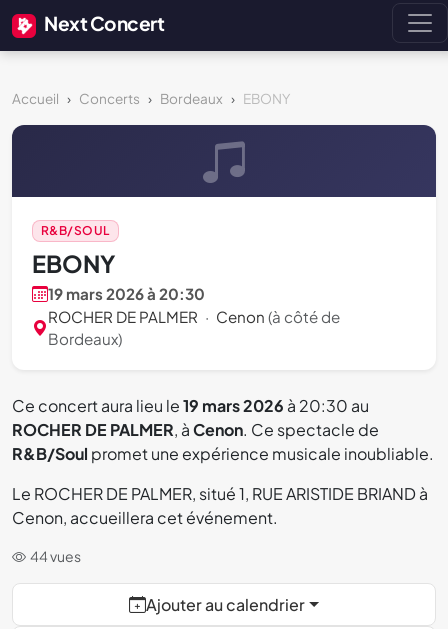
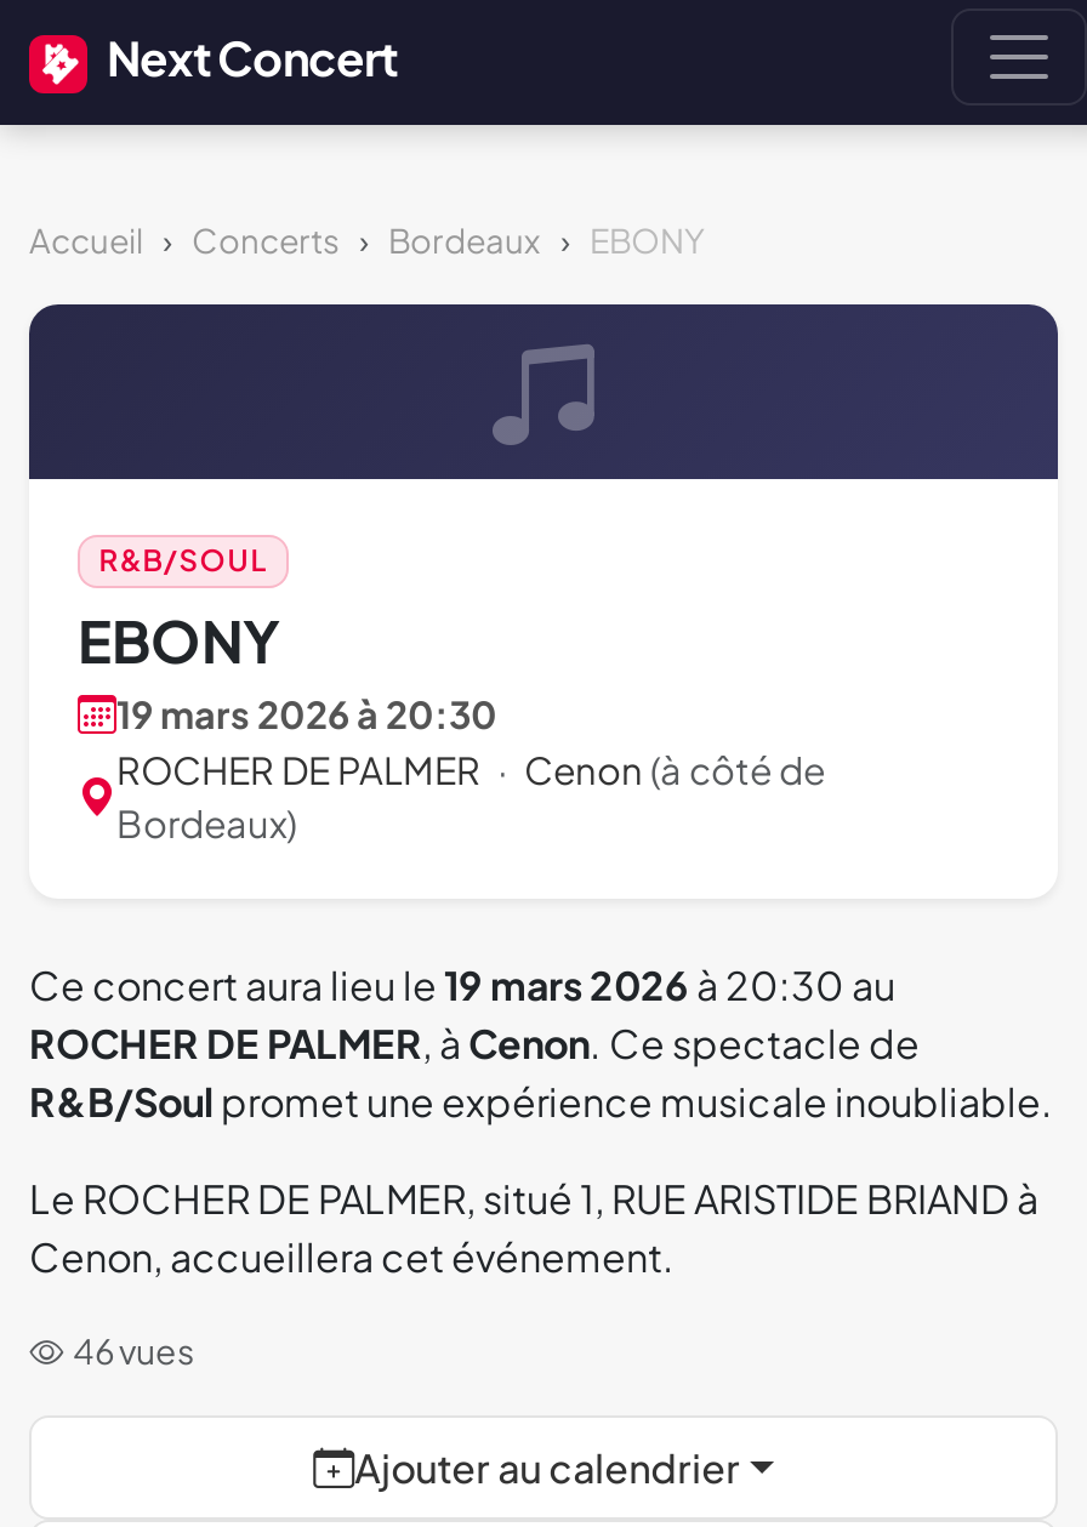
- 44 vues
+ 46 vues
